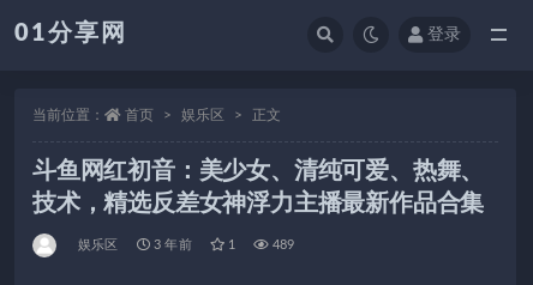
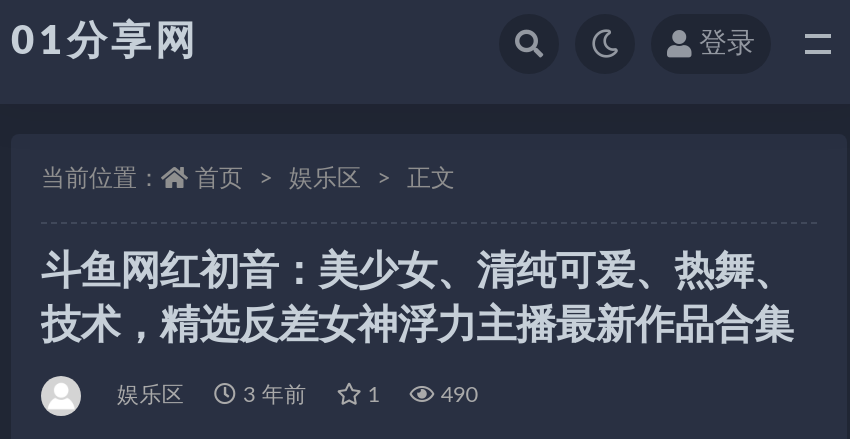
- 489
+ 490
